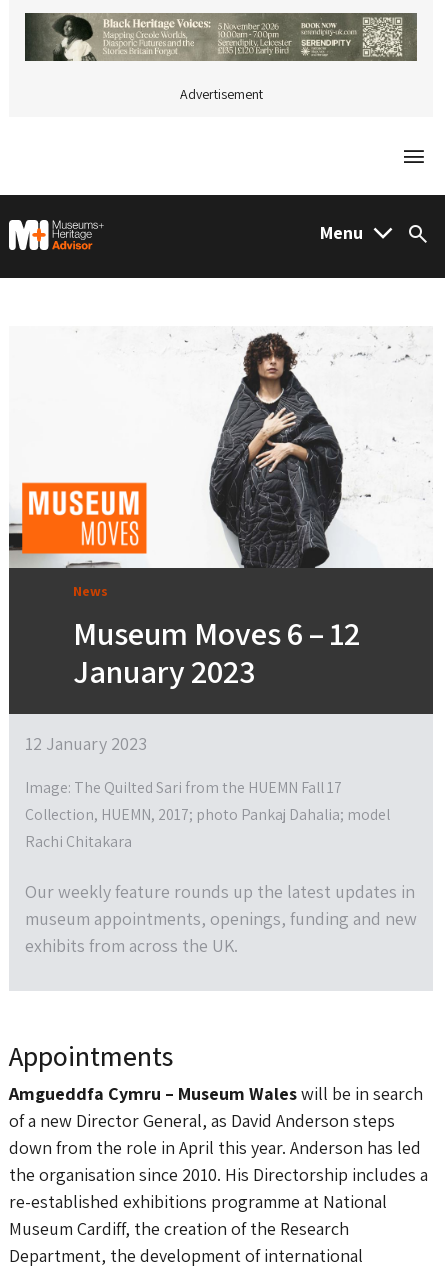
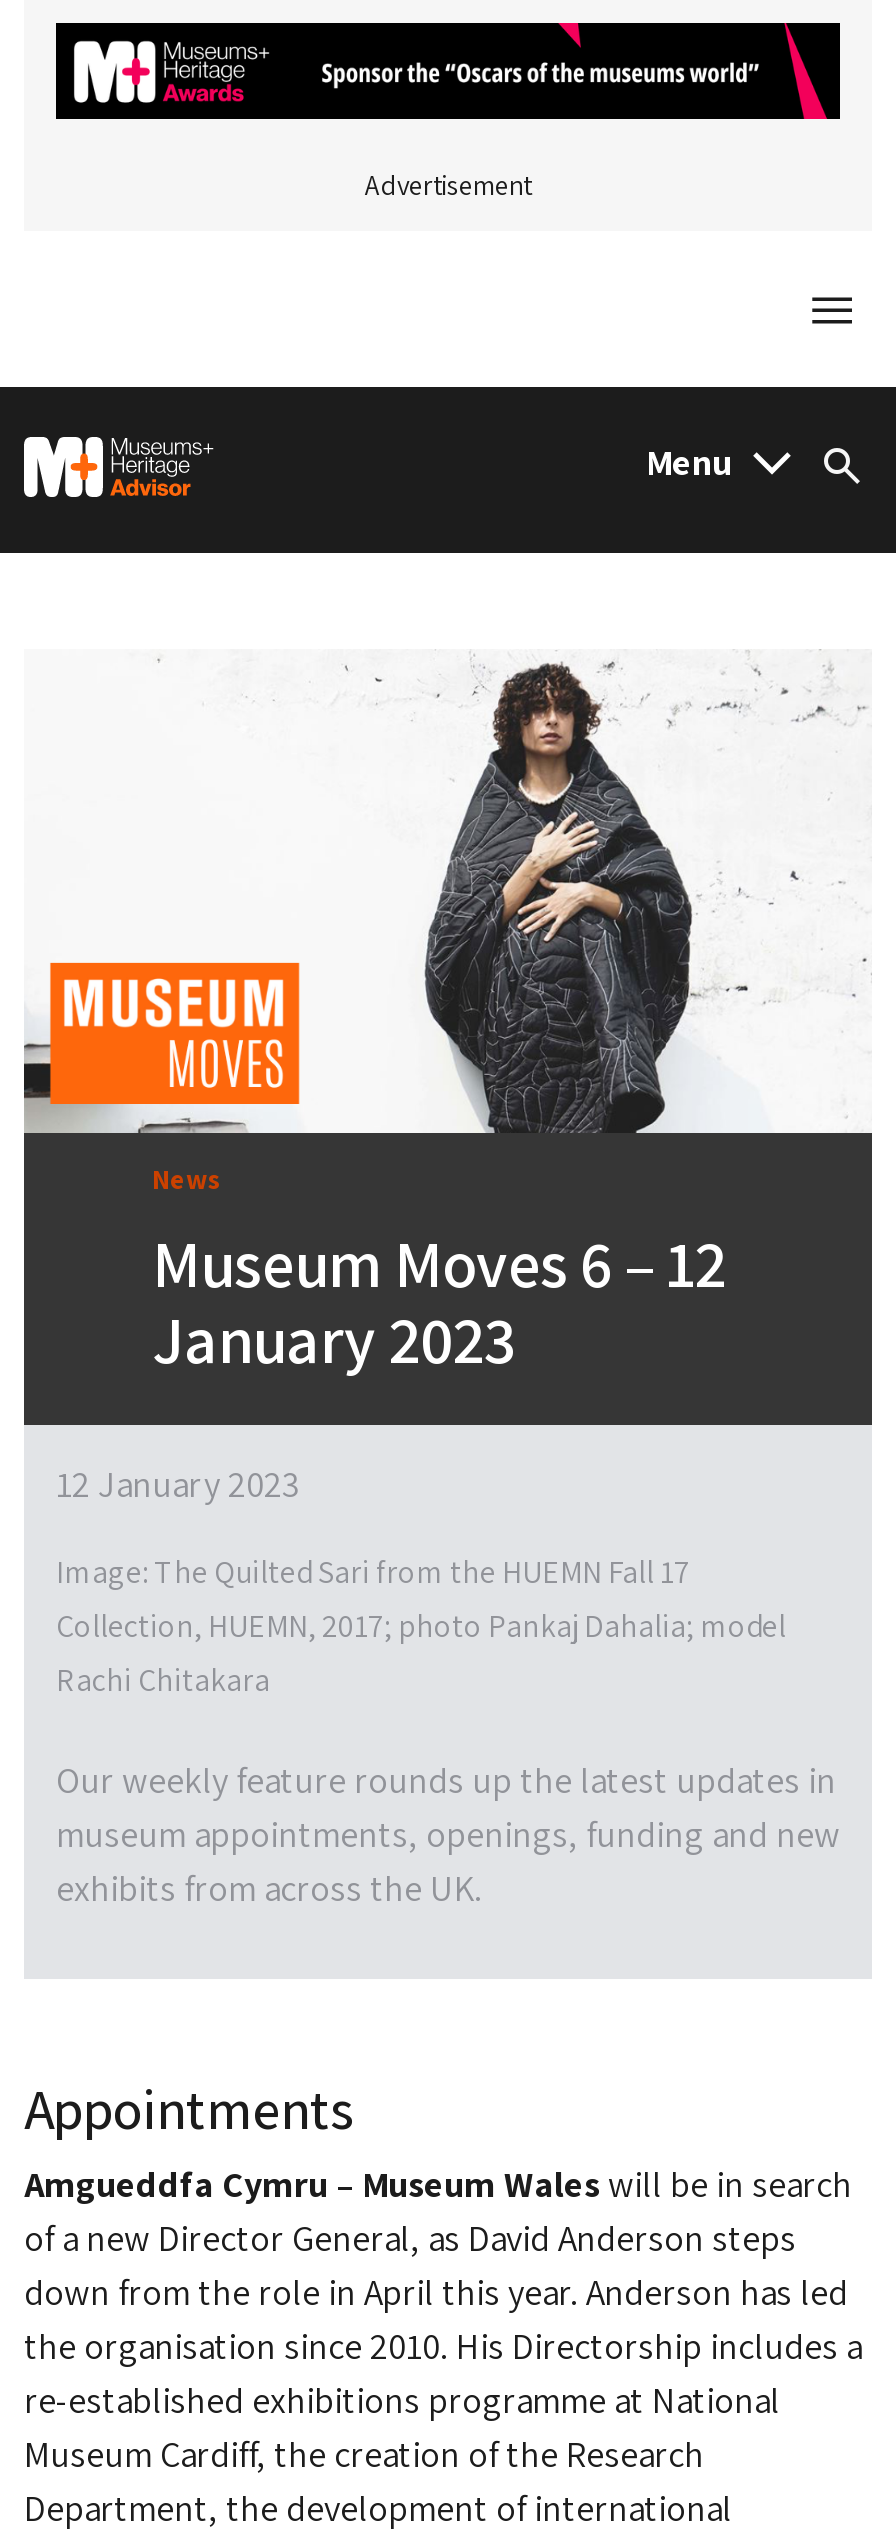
- [image]
+ [image]
